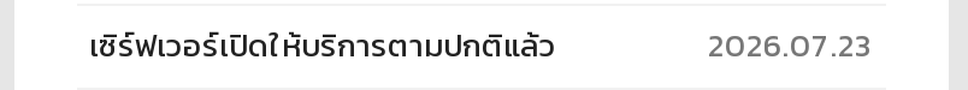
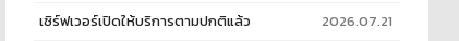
- 2026.07.23
+ 2026.07.21
